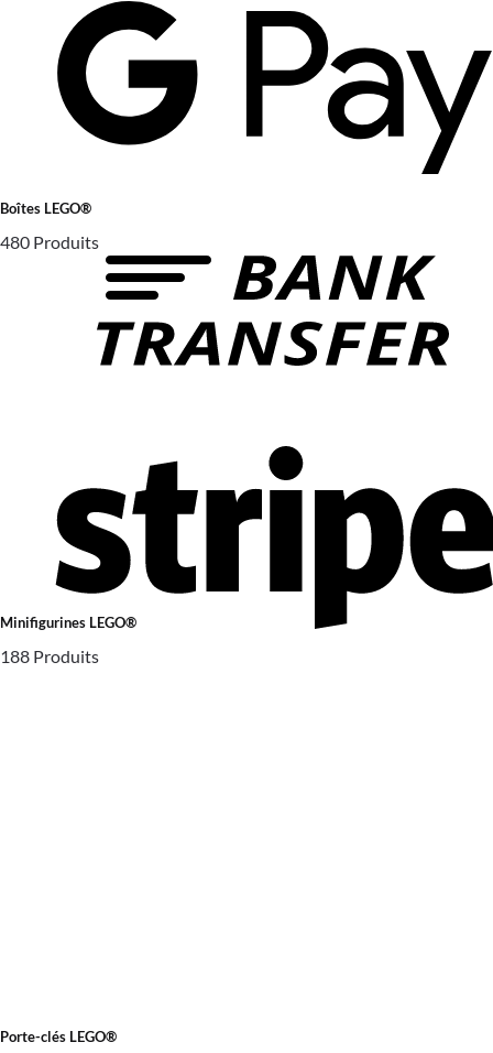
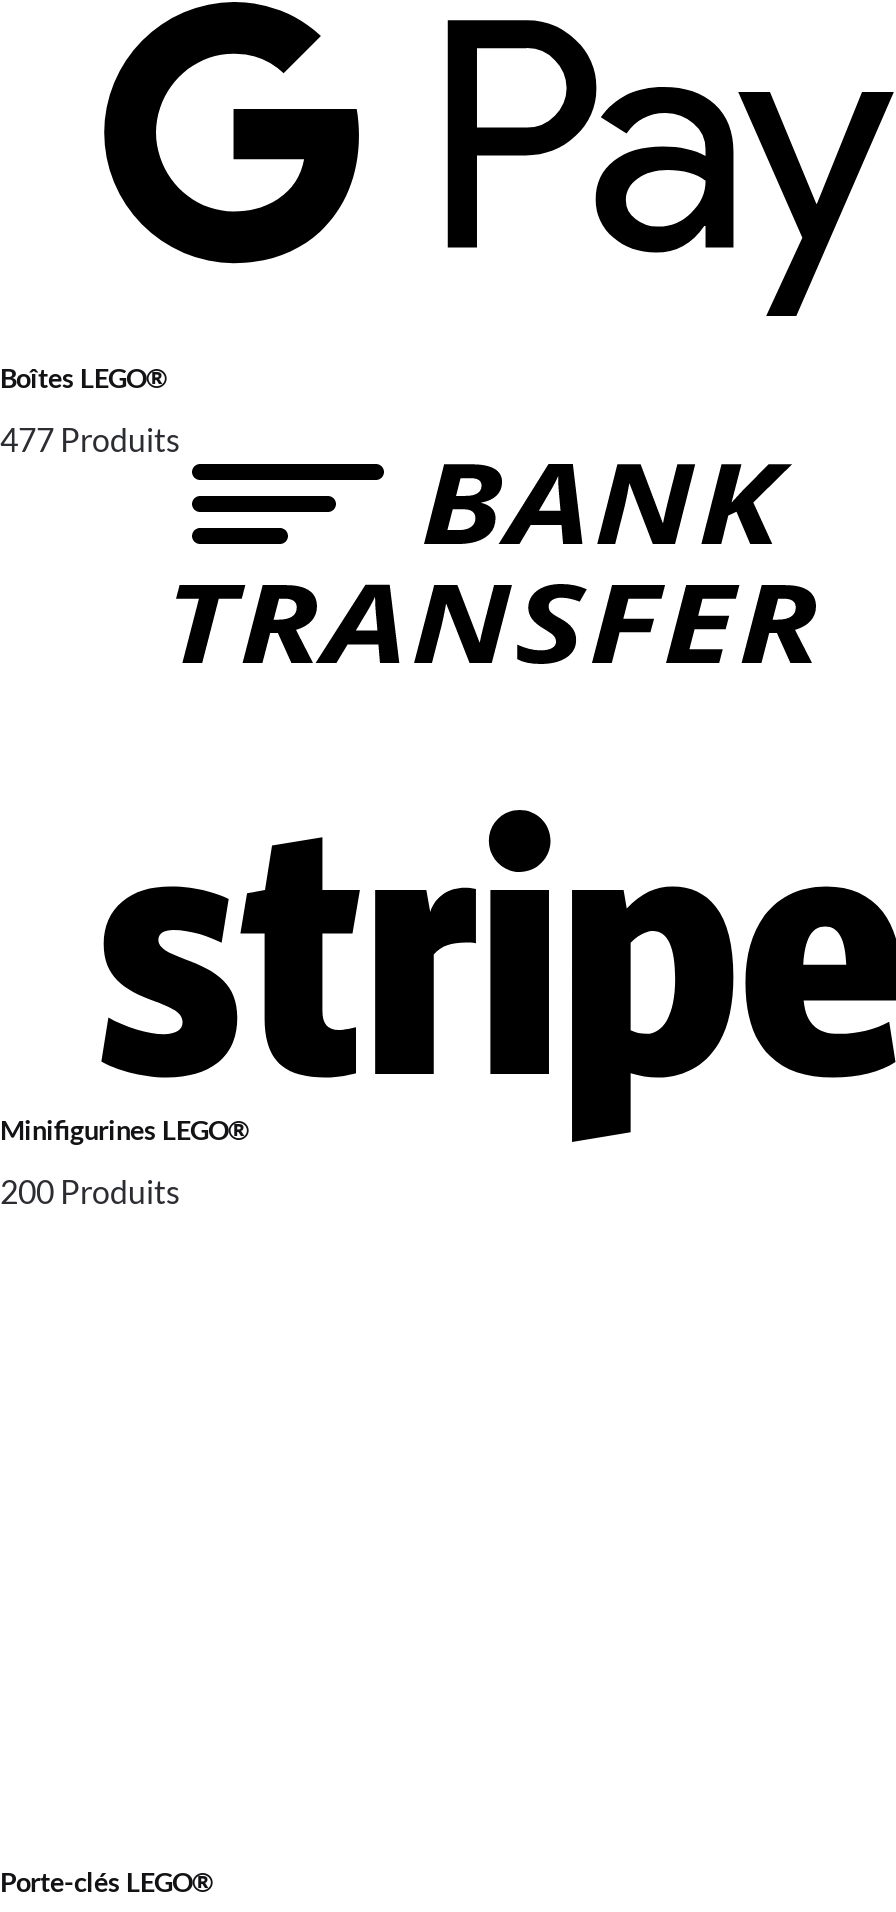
- 480 Produits
+ 477 Produits

- 188 Produits
+ 200 Produits
